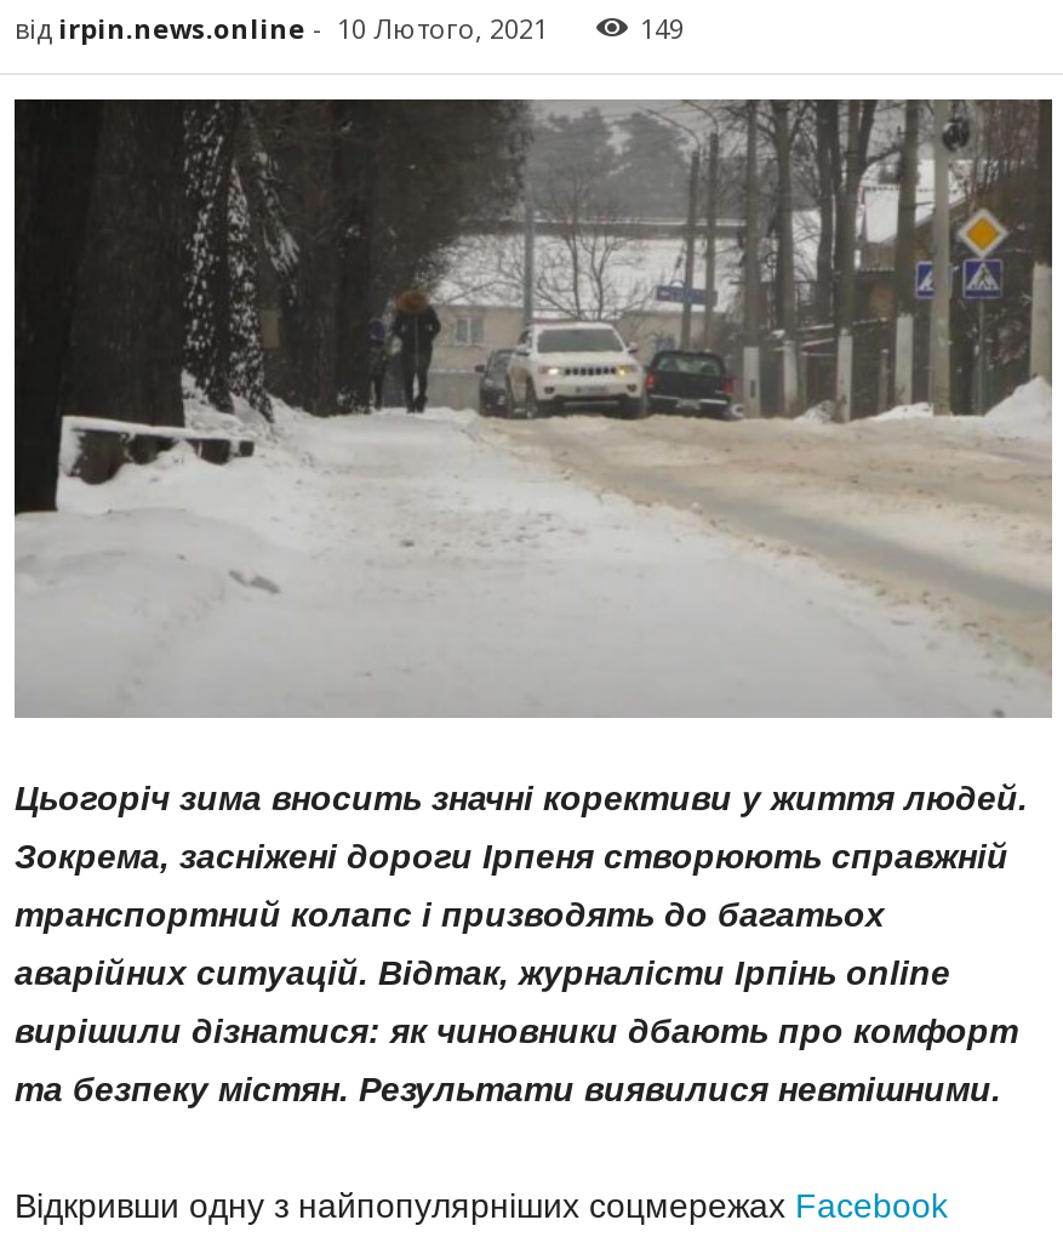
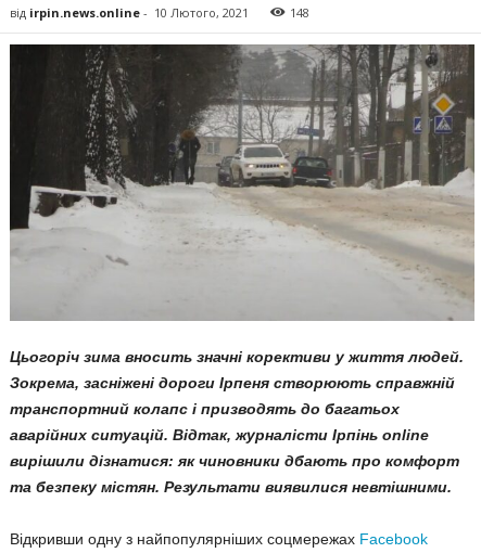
- 149
+ 148
